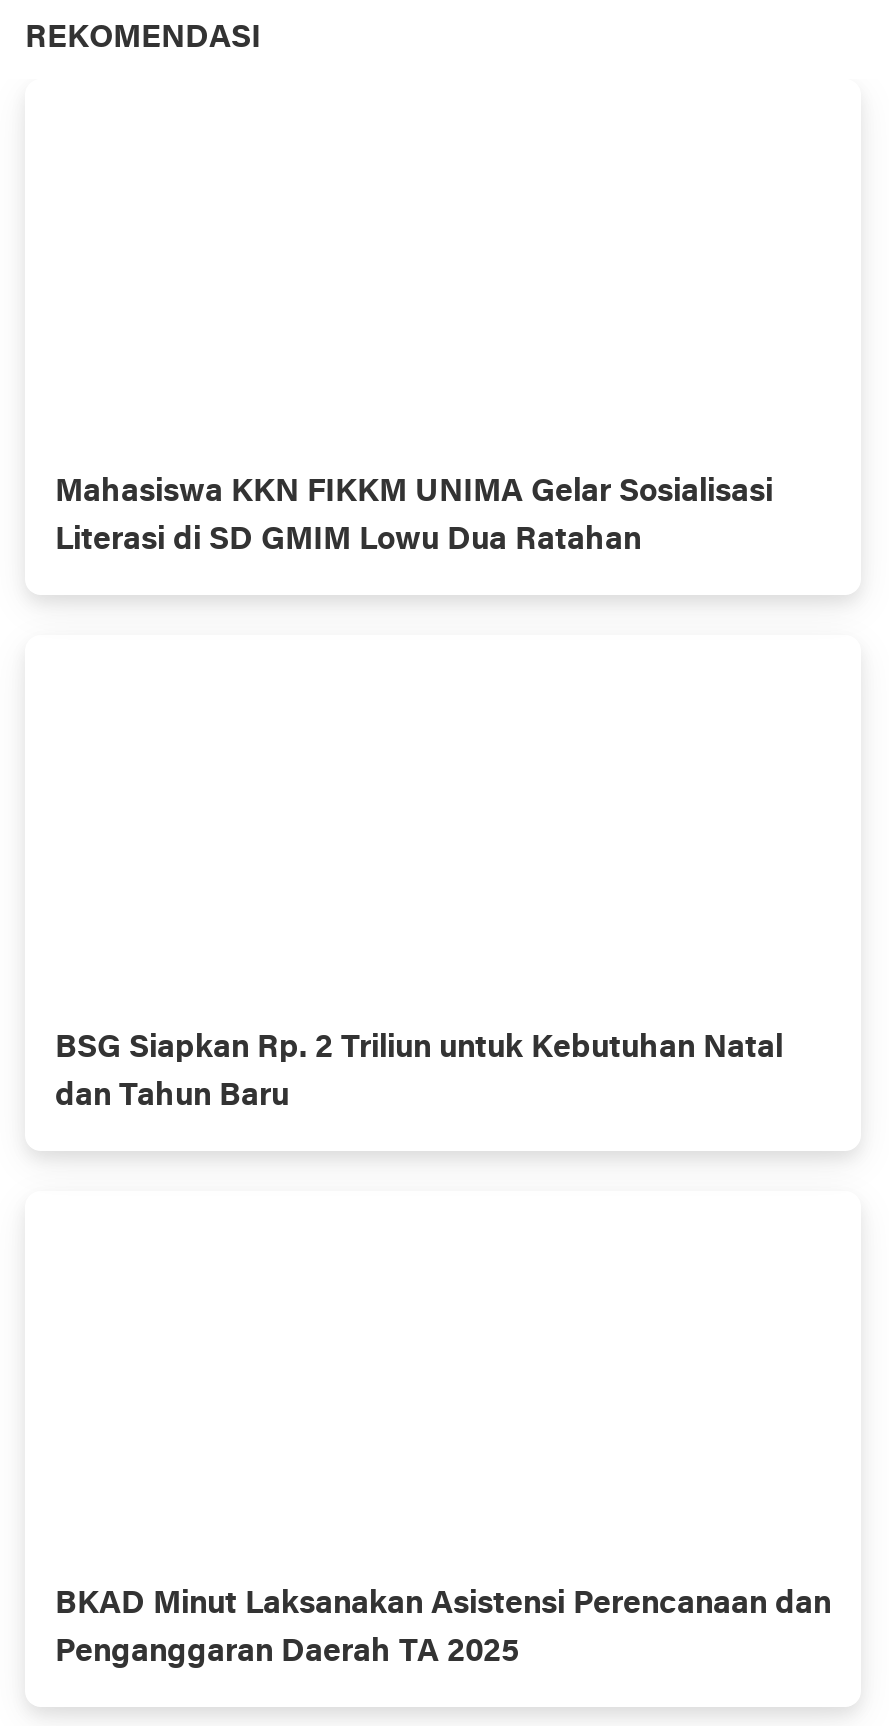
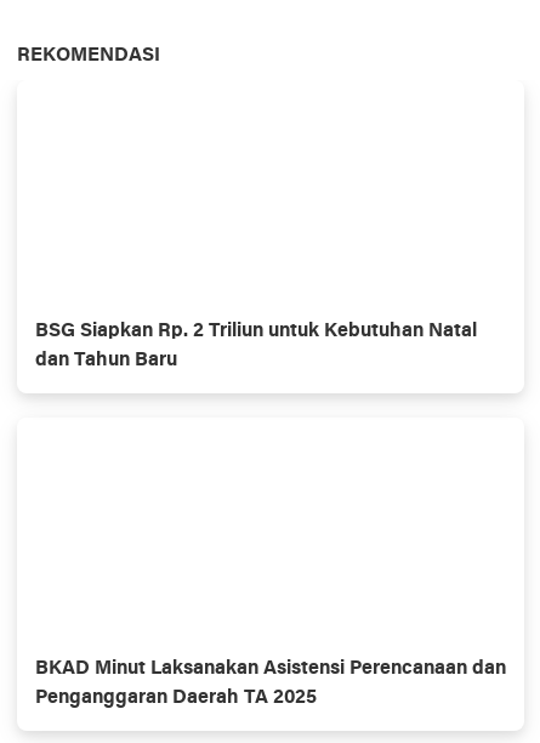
- Mahasiswa KKN FIKKM UNIMA Gelar Sosialisasi
- Literasi di SD GMIM Lowu Dua Ratahan
